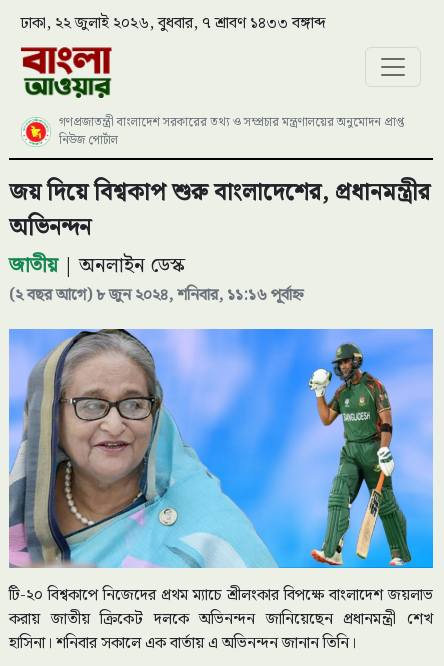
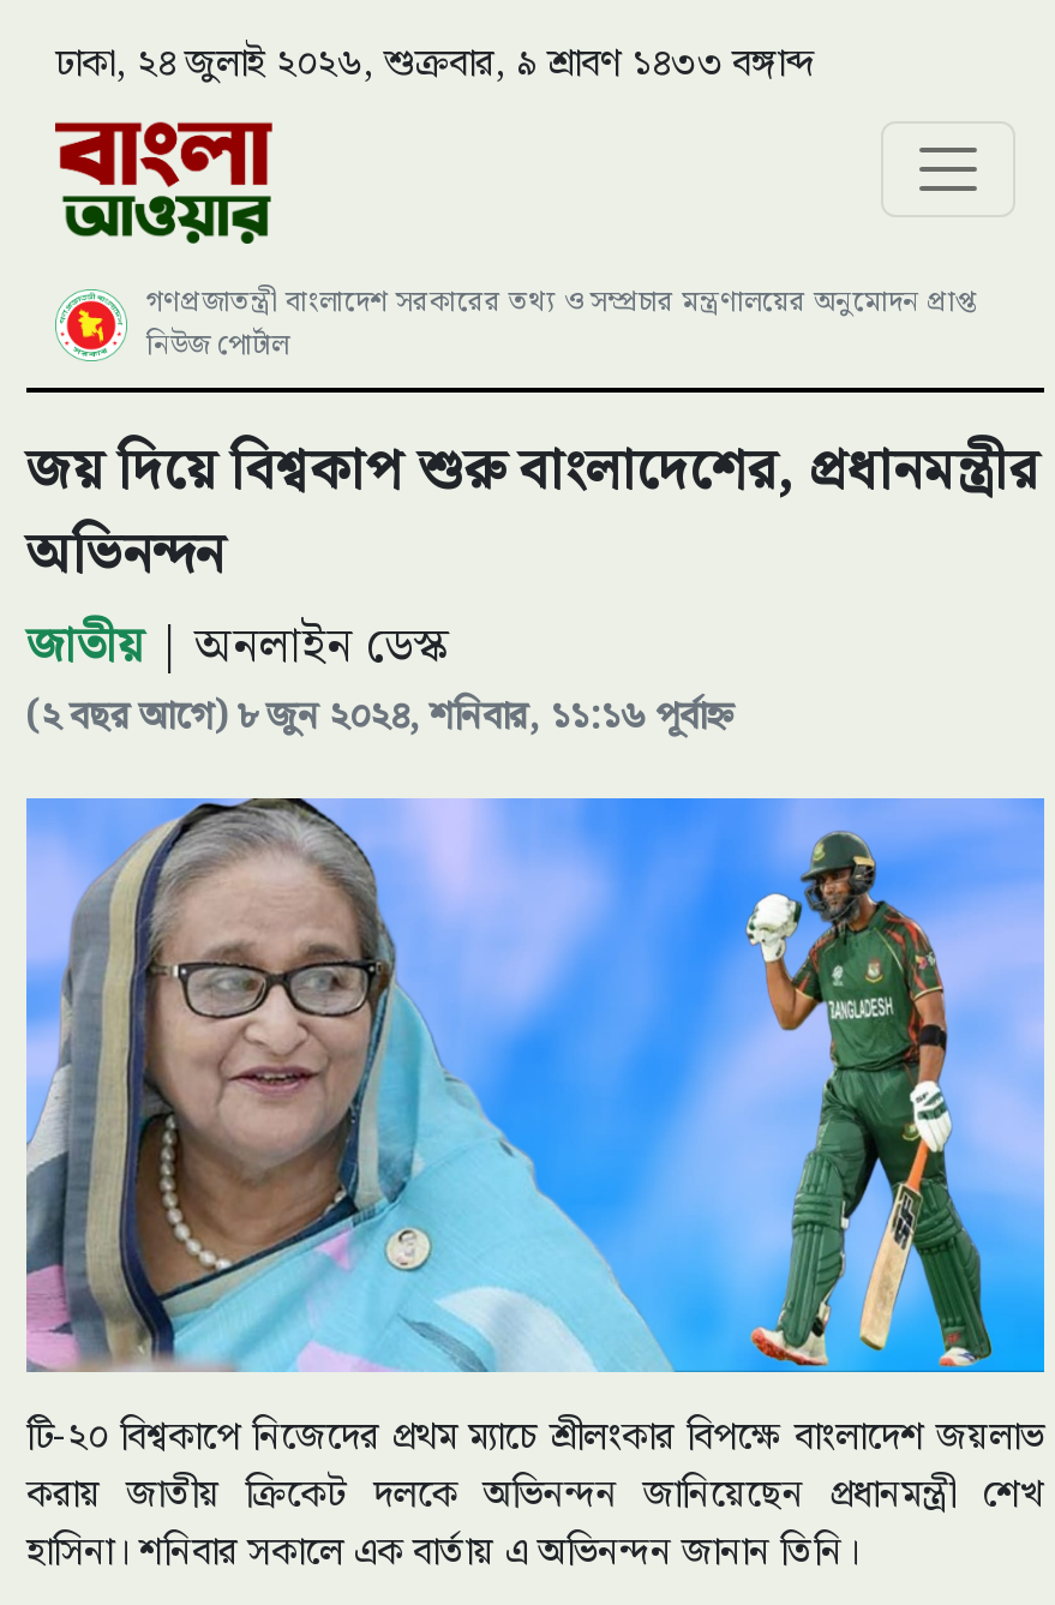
- ঢাকা, ২২ জুলাই ২০২৬, বুধবার, ৭ শ্রাবণ ১৪৩৩ বঙ্গাব্দ
+ ঢাকা, ২৪ জুলাই ২০২৬, শুক্রবার, ৯ শ্রাবণ ১৪৩৩ বঙ্গাব্দ
